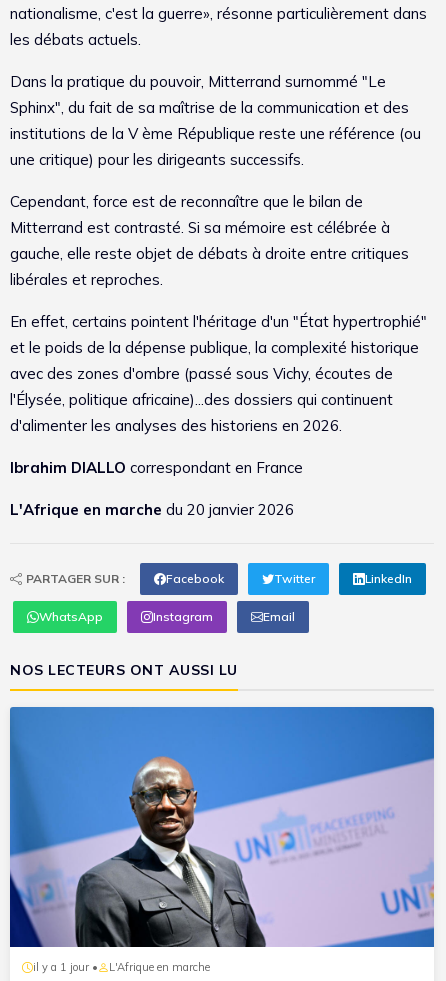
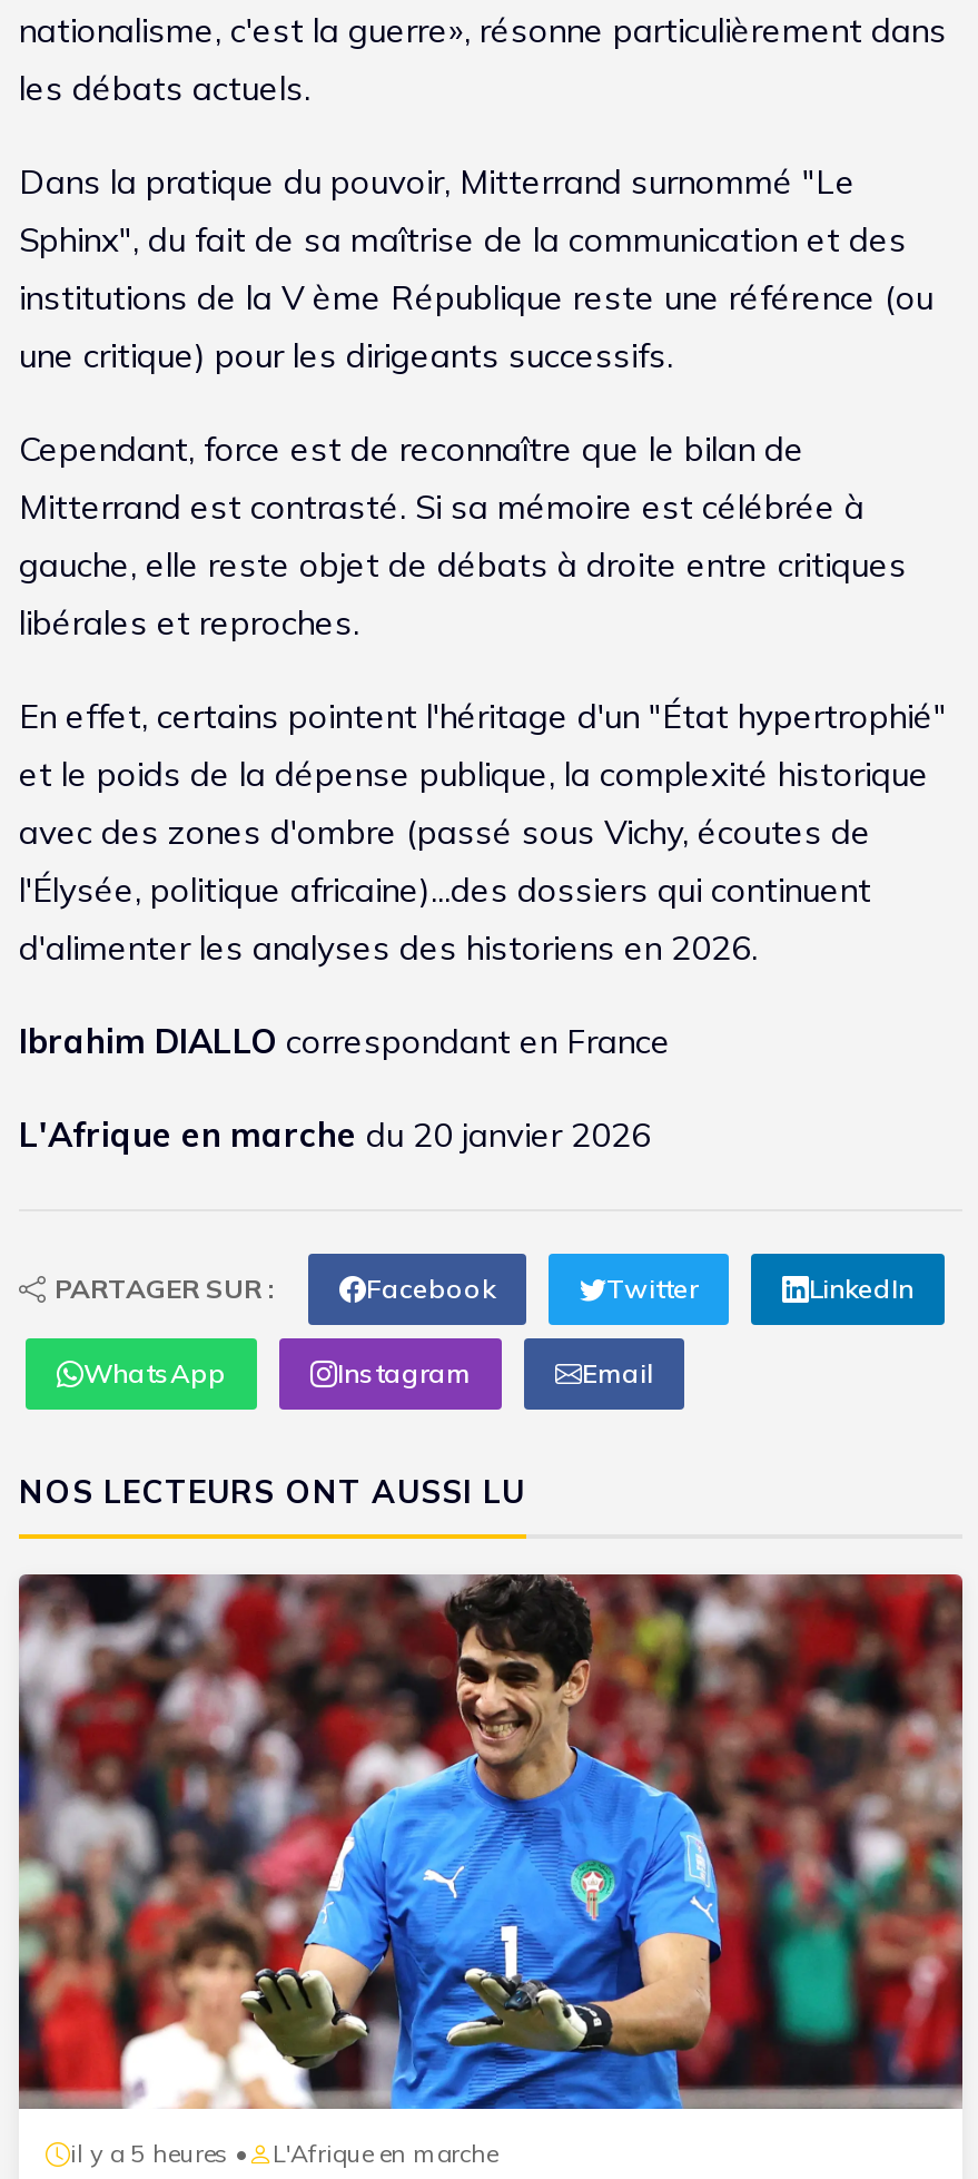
- [image]
- il y a 1 jour • L'Afrique en marche
+ [image]
+ il y a 5 heures • L'Afrique en marche
